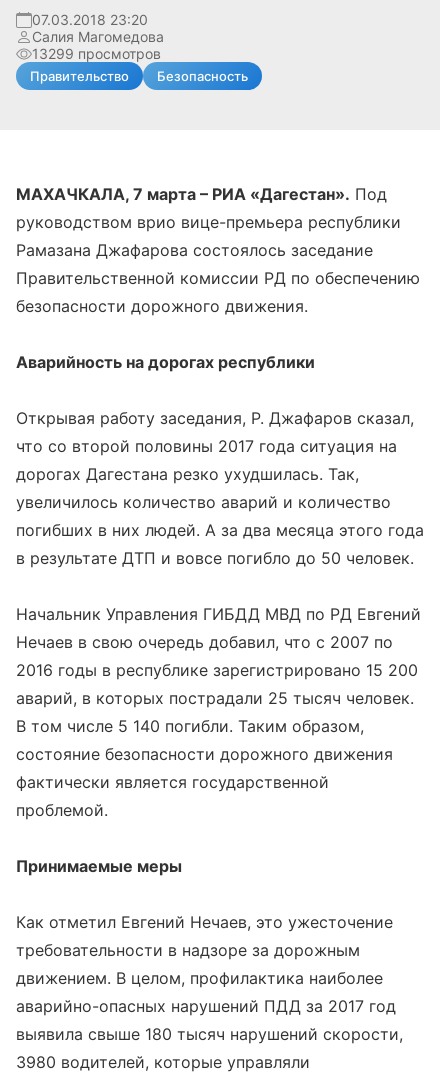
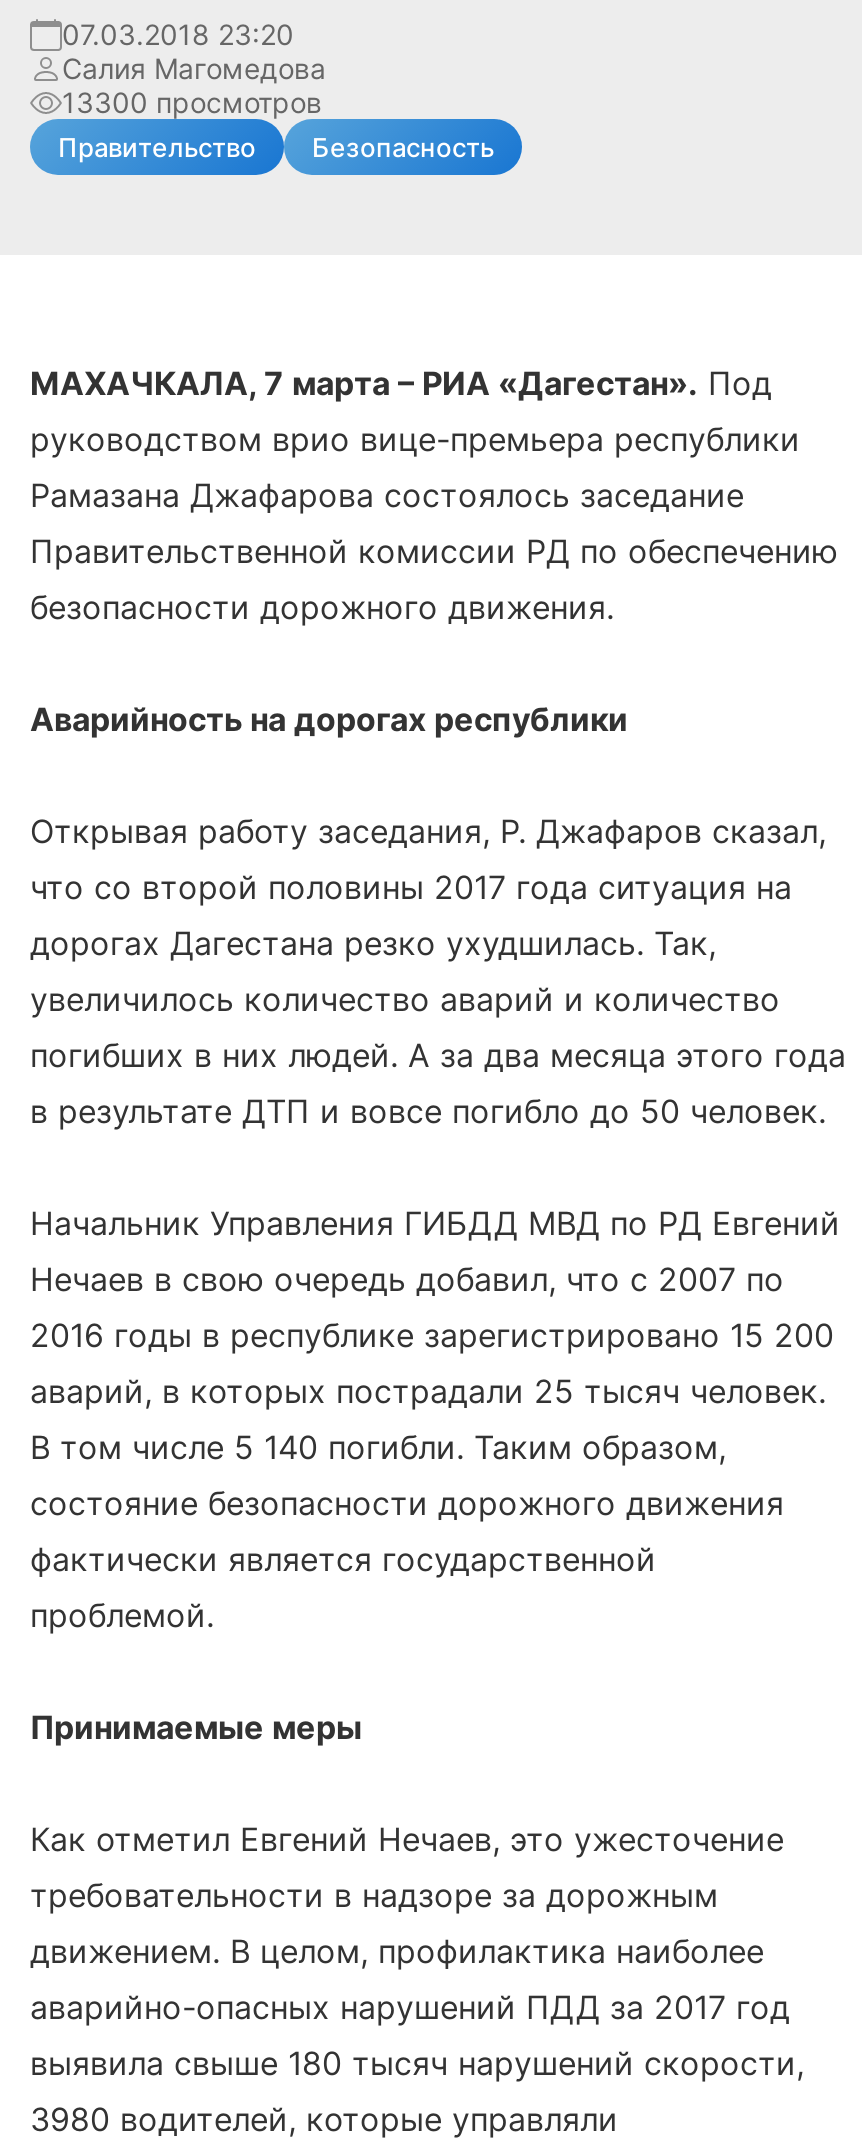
- 13299 просмотров
+ 13300 просмотров
